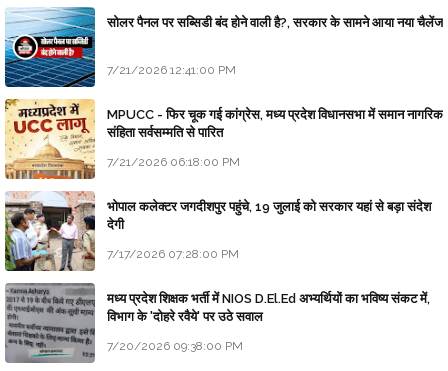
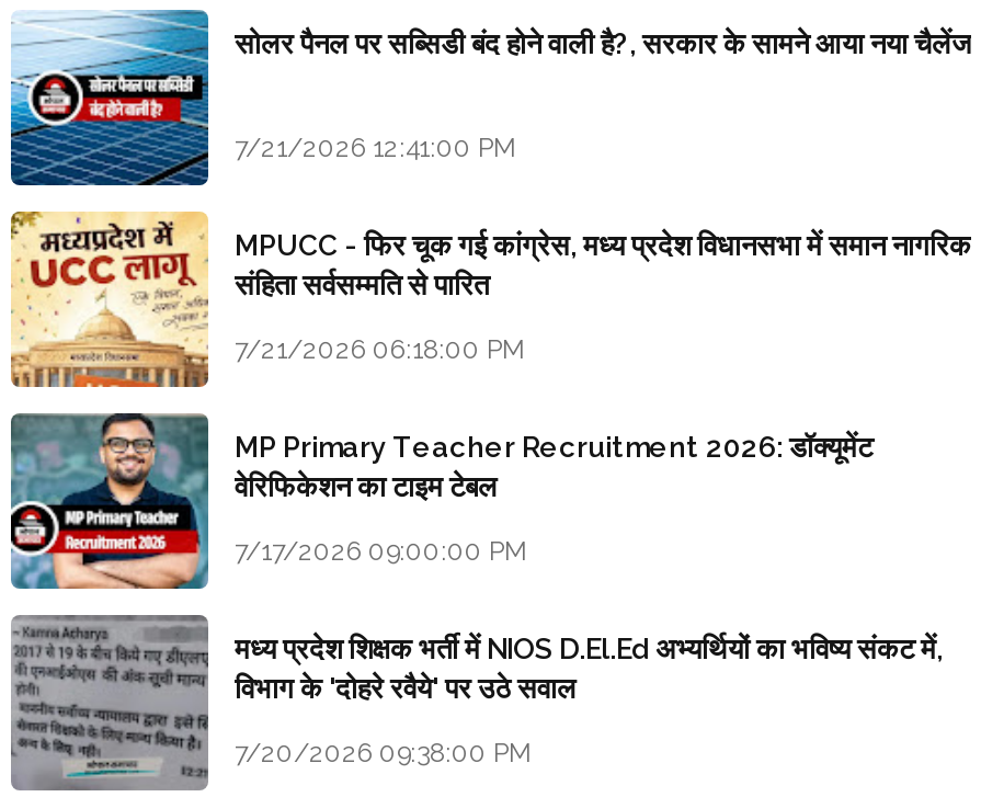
- [image]
- भोपाल कलेक्टर जगदीशपुर पहुंचे, 19 जुलाई को सरकार यहां से बड़ा संदेश
- देगी
+ [image]
+ MP Primary Teacher Recruitment 2026: डॉक्यूमेंट
+ वेरिफिकेशन का टाइम टेबल

- 7/17/2026 07:28:00 PM
+ 7/17/2026 09:00:00 PM
